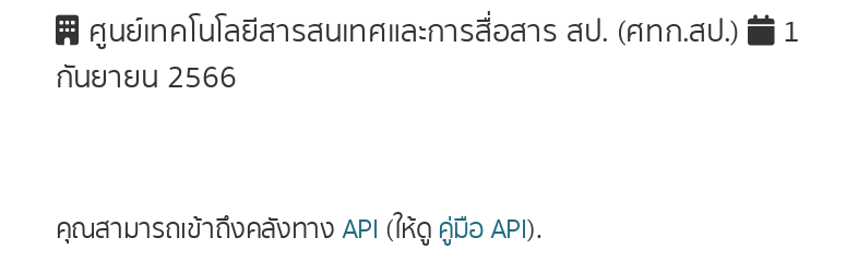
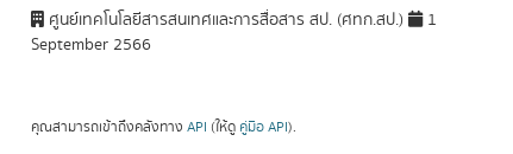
- กันยายน 2566
+ September 2566
